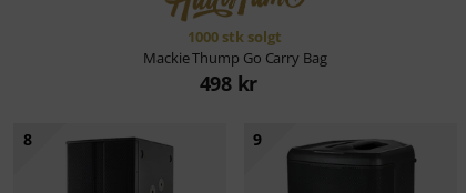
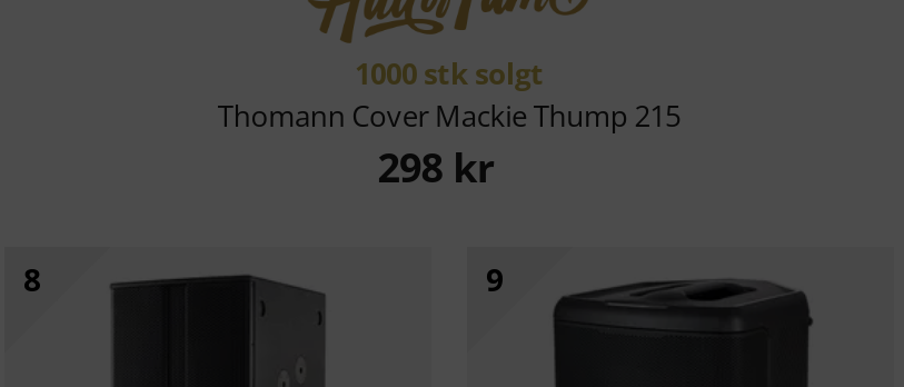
- Mackie Thump Go Carry Bag
- 498 kr
+ Thomann Cover Mackie Thump 215
+ 298 kr
